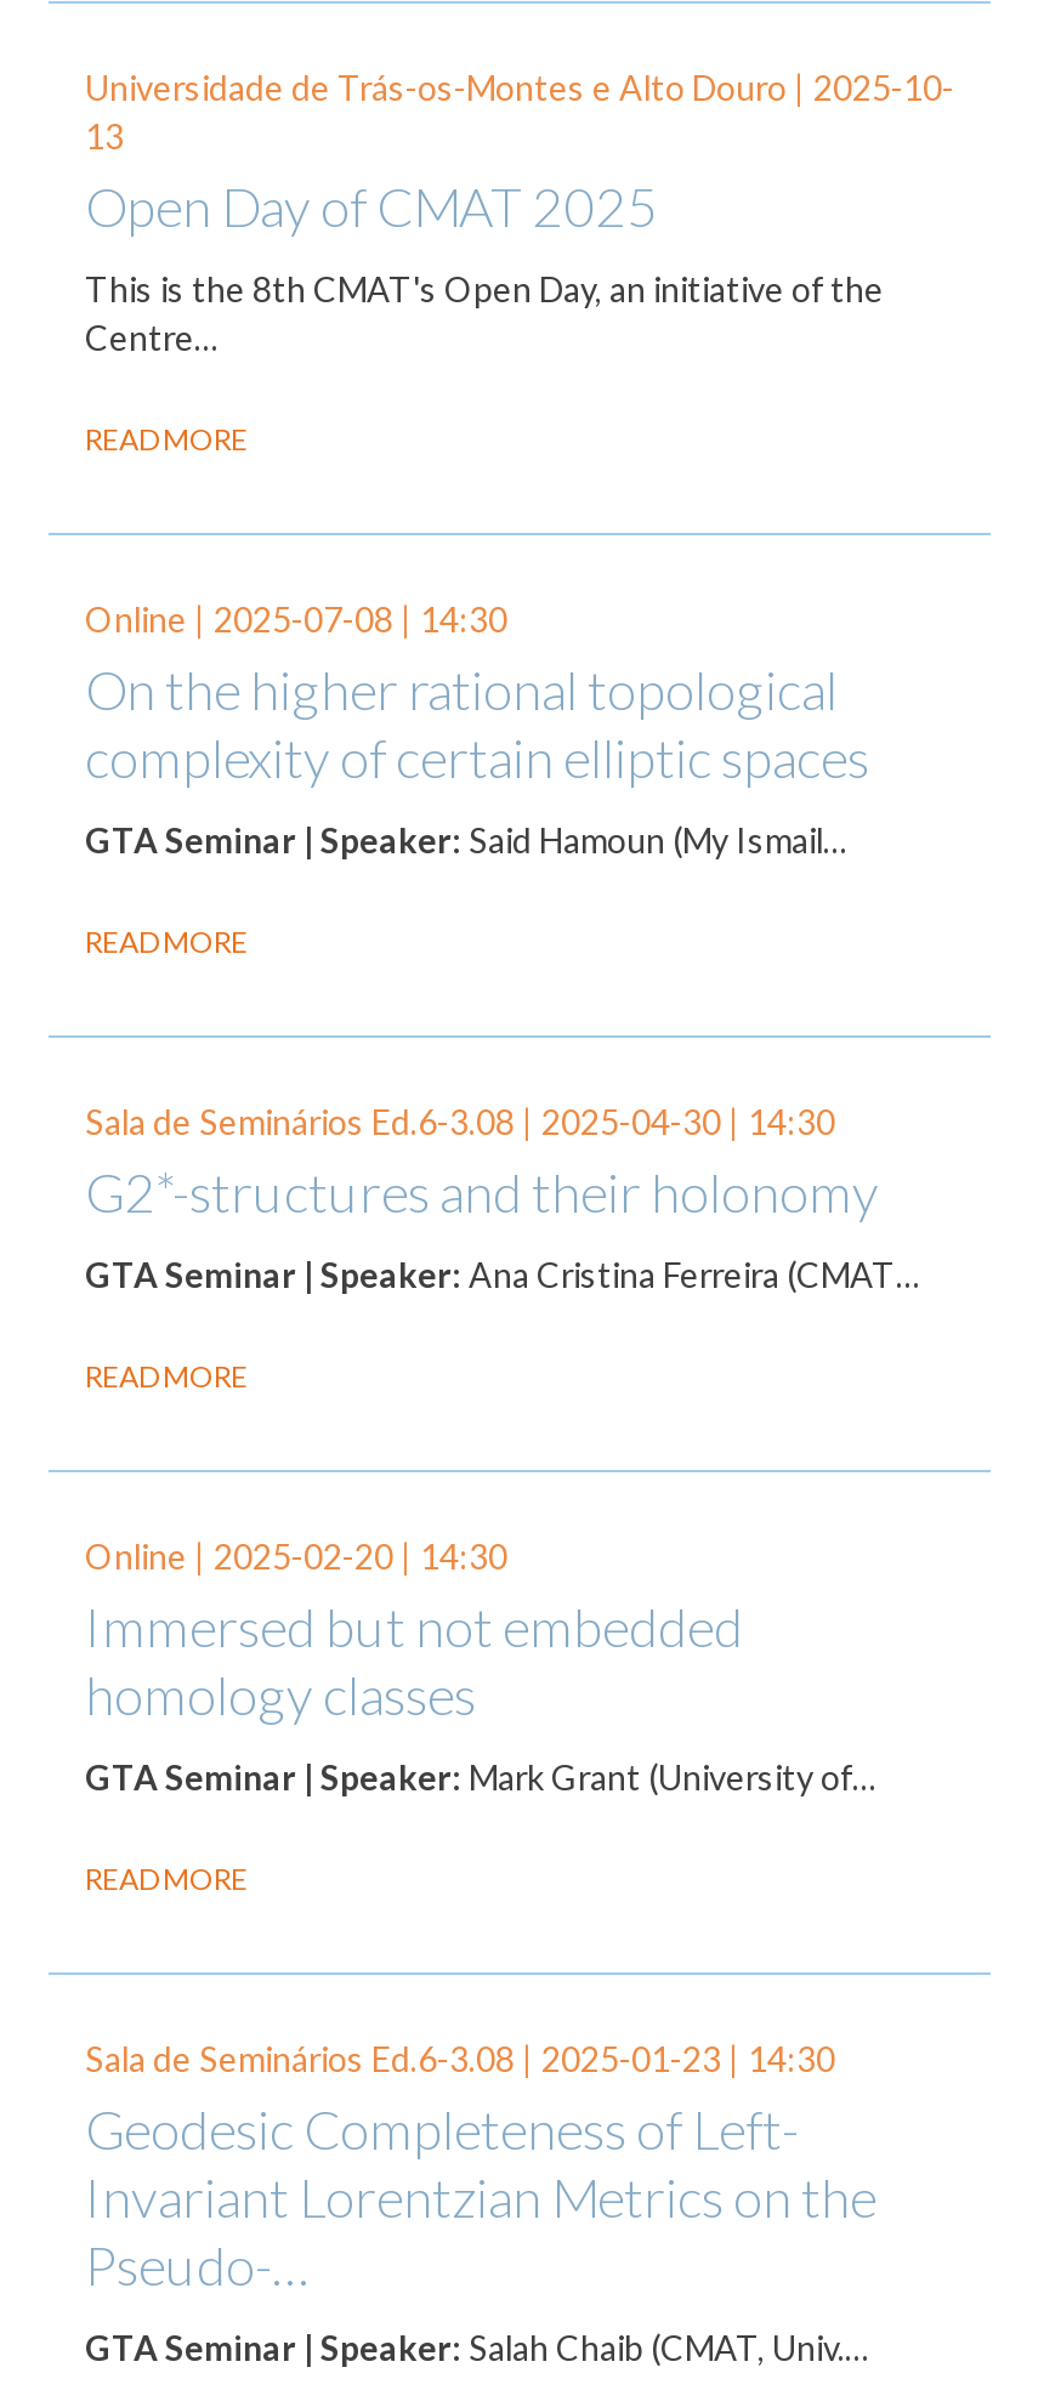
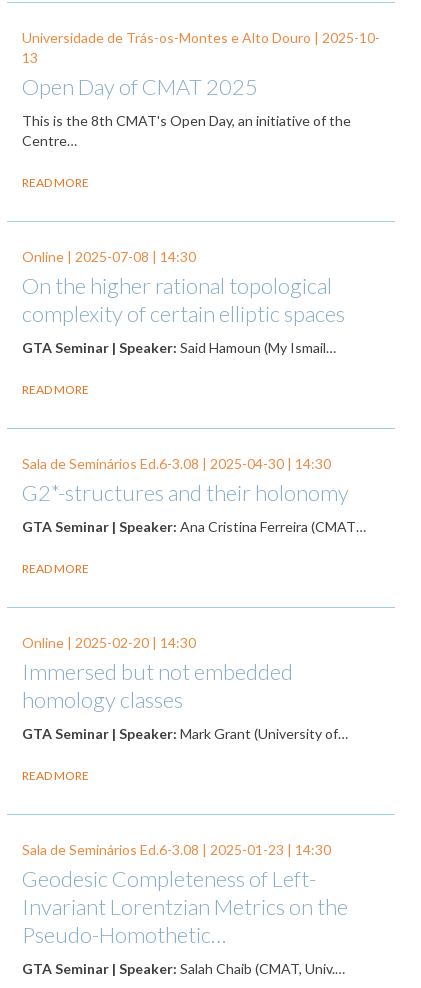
- Pseudo-…
+ Pseudo-Homothetic…
